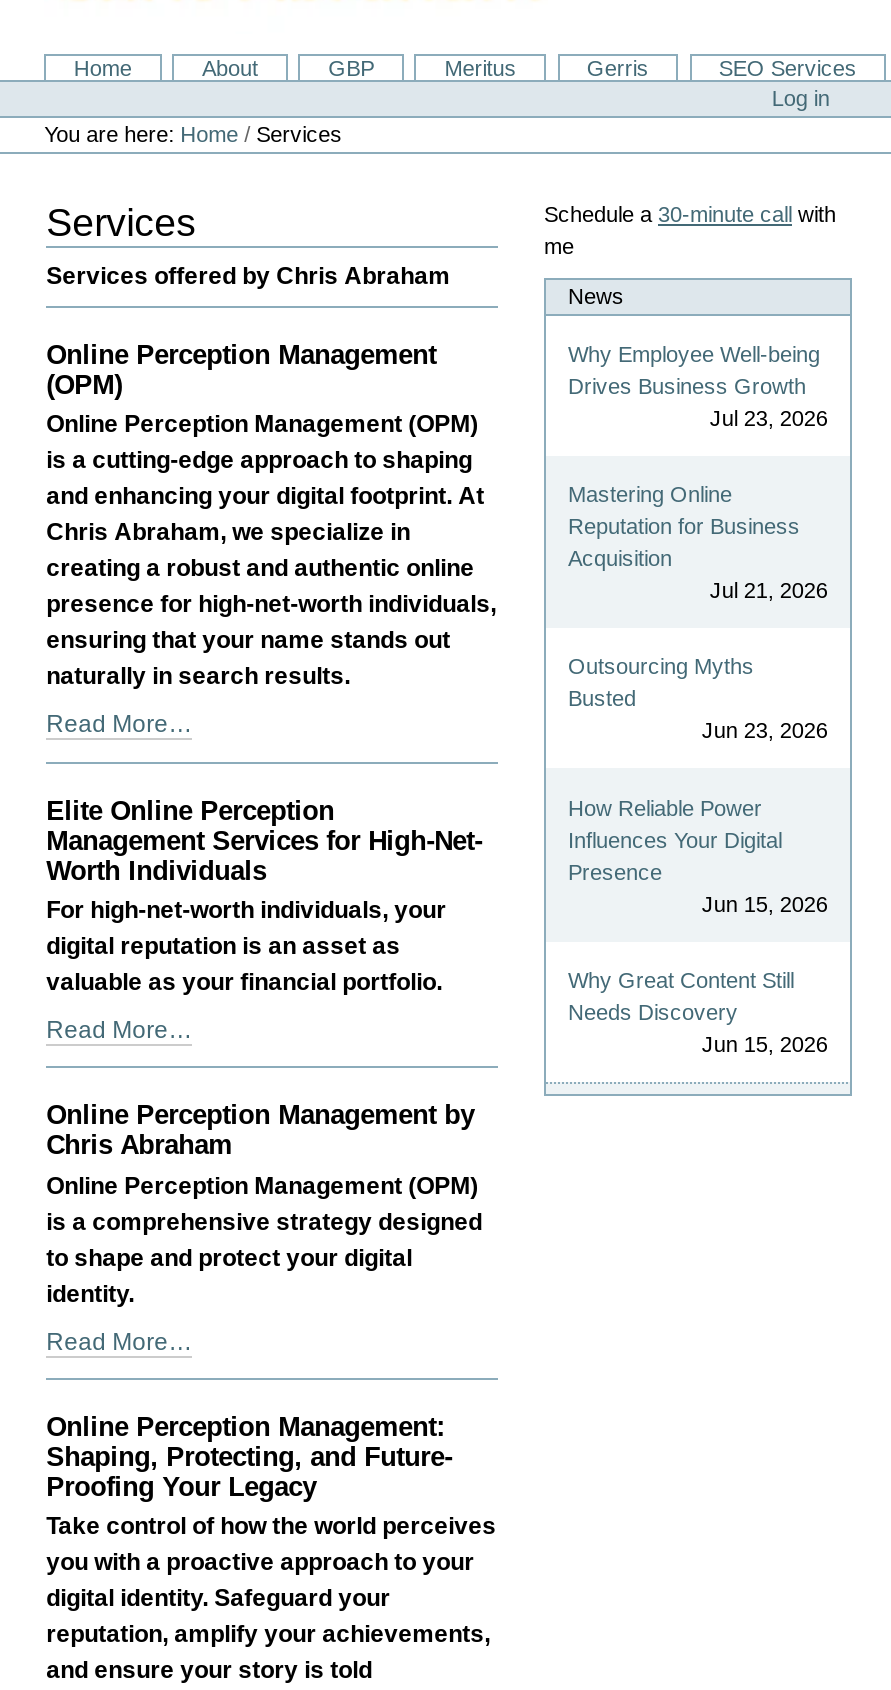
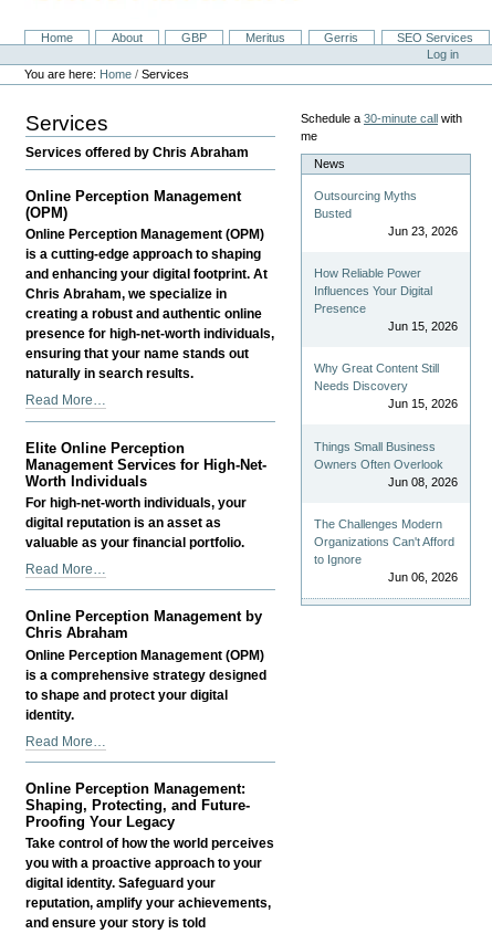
- Why Employee Well-being
- Drives Business Growth
- Jul 23, 2026
- Mastering Online
- Reputation for Business
- Acquisition
- Jul 21, 2026

moved up: Outsourcing Myths | Busted | Jun 23, 2026 | ... | Needs Discovery | Jun 15, 2026

+ Things Small Business
+ Owners Often Overlook
+ Jun 08, 2026
+ The Challenges Modern
+ Organizations Can't Afford
+ to Ignore
+ Jun 06, 2026
